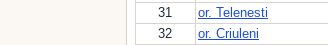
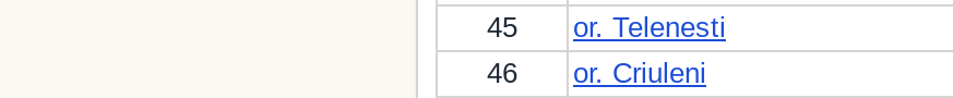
- 31 or. Telenesti
+ 45 or. Telenesti

- 32 or. Criuleni
+ 46 or. Criuleni
